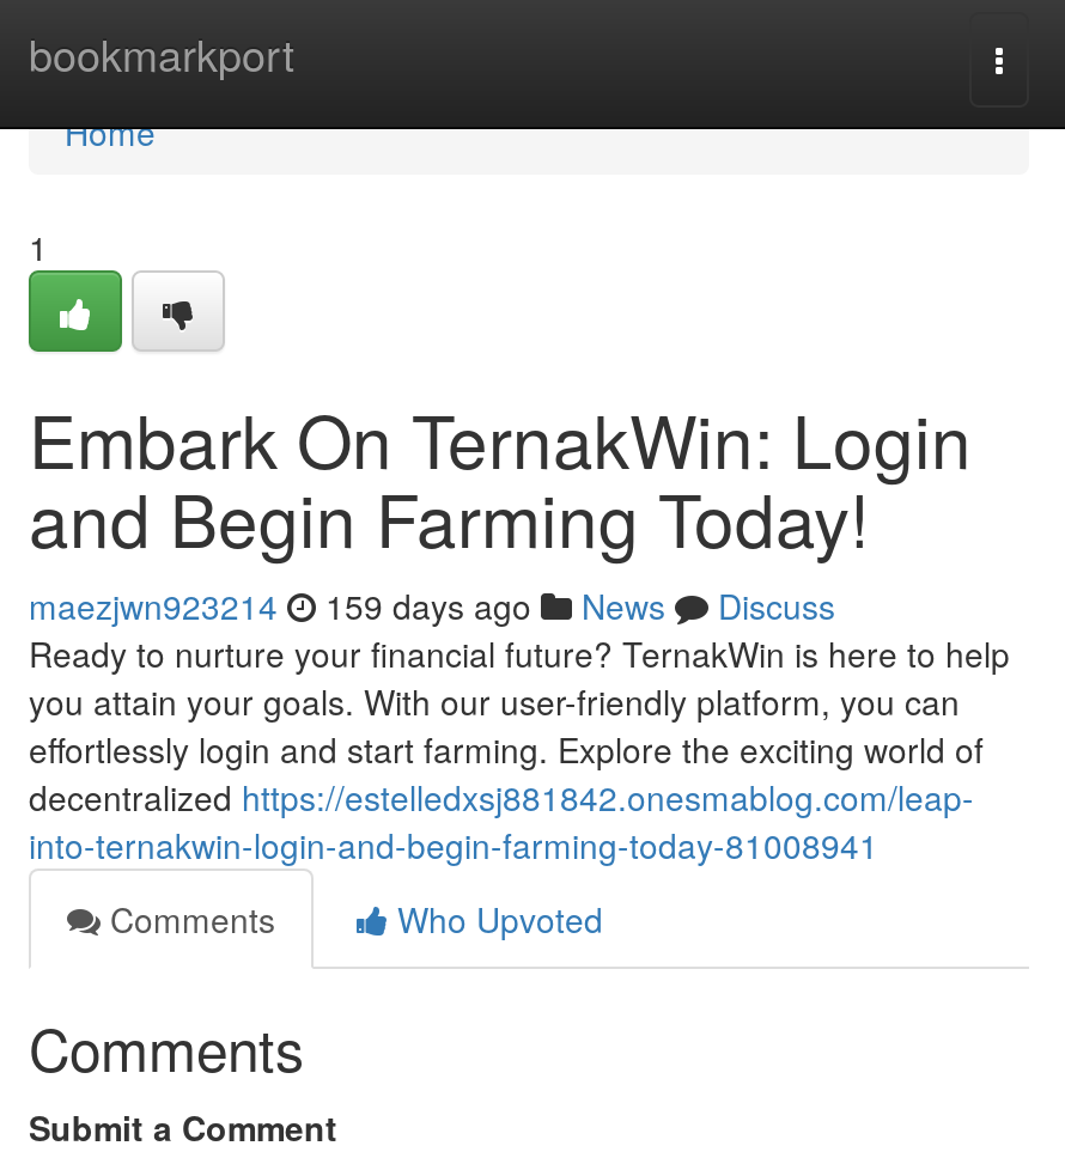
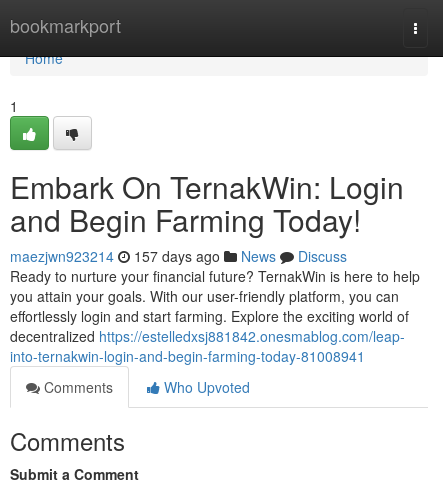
- maezjwn923214 159 days ago News Discuss
+ maezjwn923214 157 days ago News Discuss
